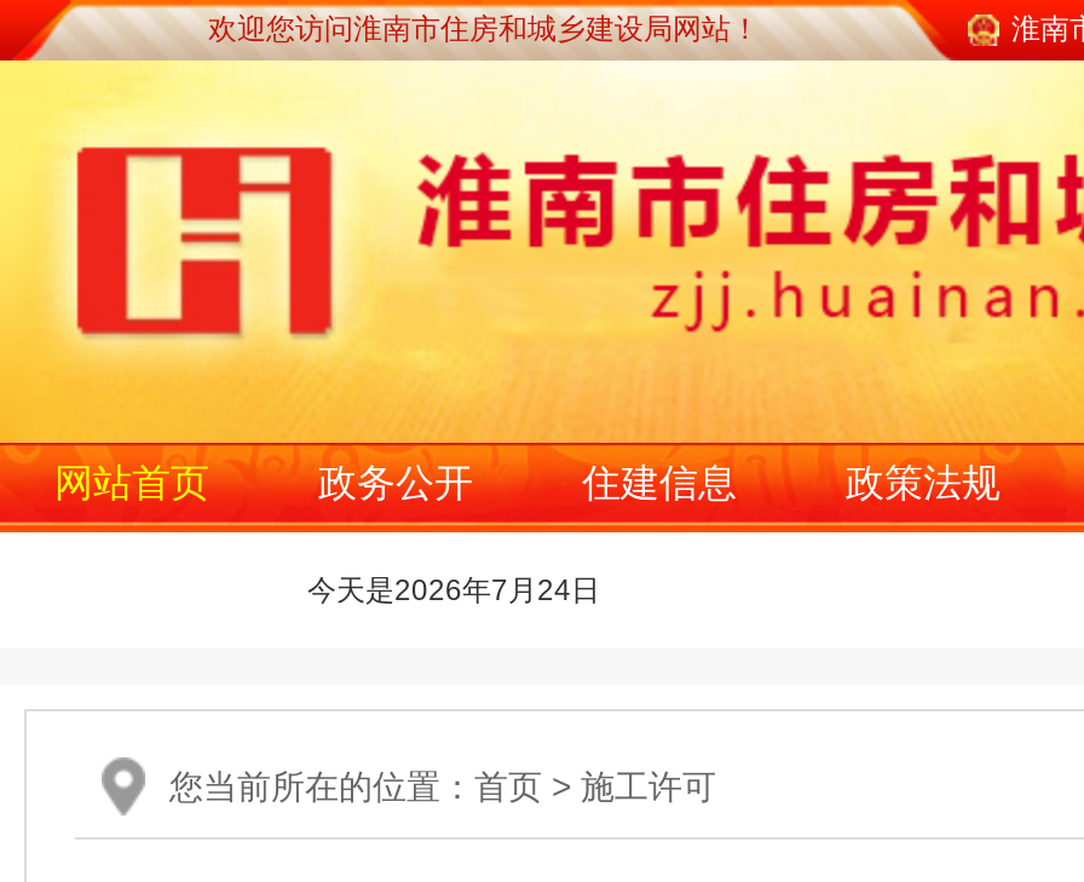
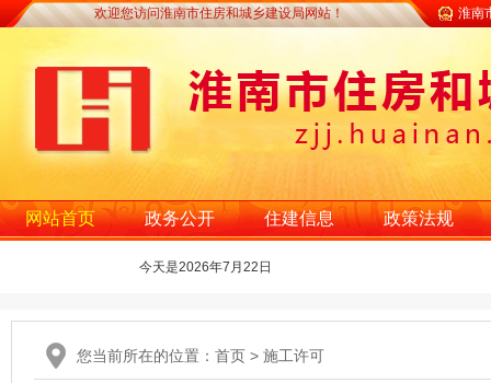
- 今天是2026年7月24日
+ 今天是2026年7月22日
